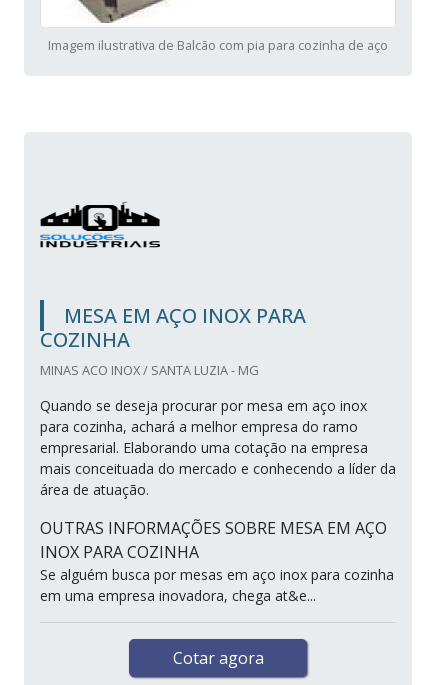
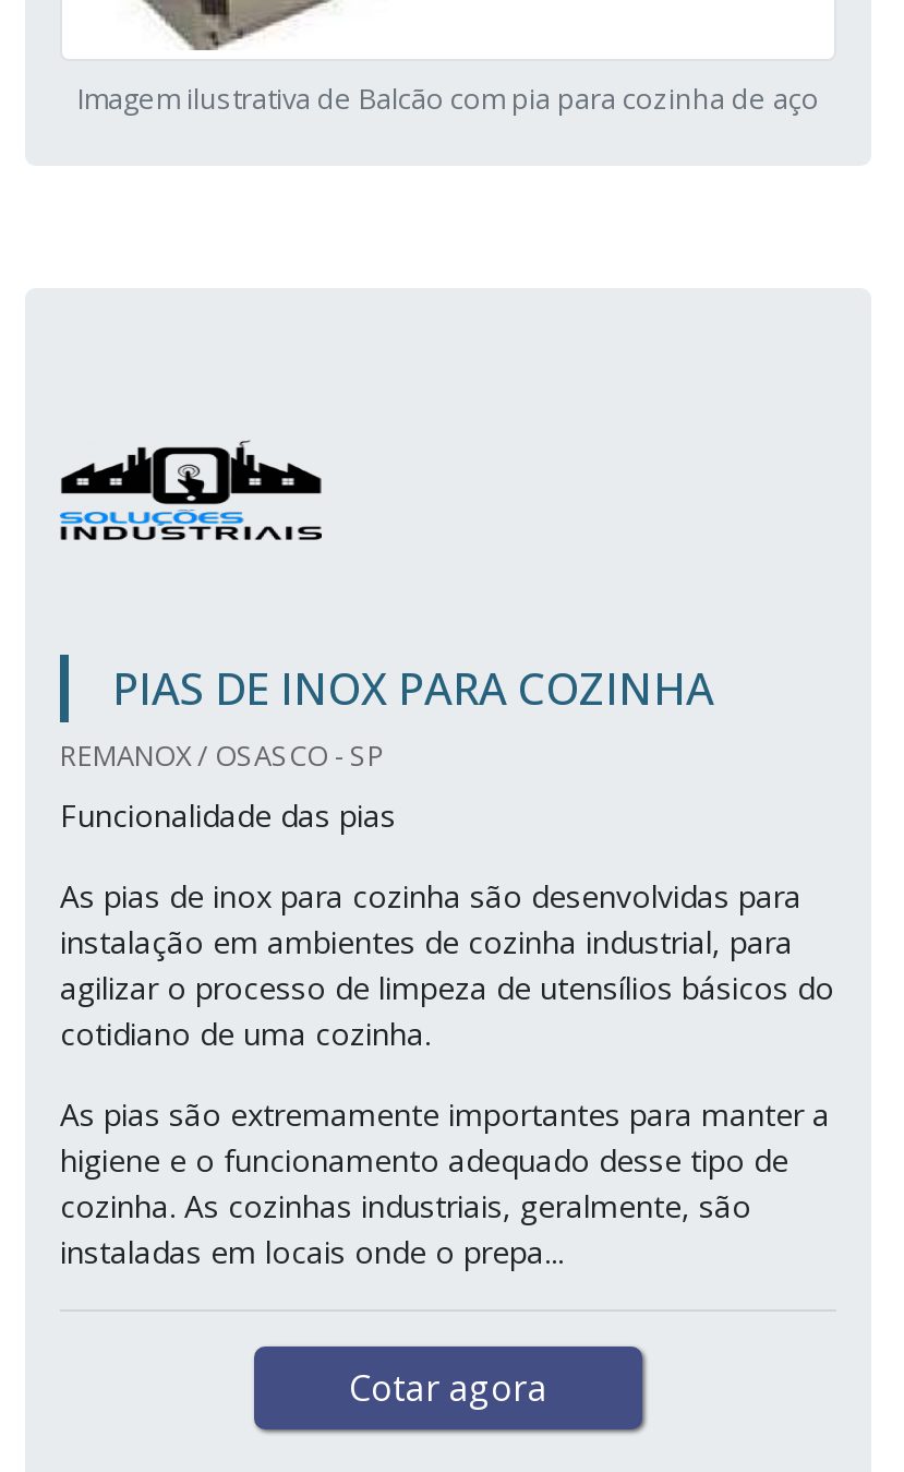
- MESA EM AÇO INOX PARA
- COZINHA
- MINAS ACO INOX / SANTA LUZIA - MG
- Quando se deseja procurar por mesa em aço inox
- para cozinha, achará a melhor empresa do ramo
- empresarial. Elaborando uma cotação na empresa
- mais conceituada do mercado e conhecendo a líder da
- área de atuação.
- OUTRAS INFORMAÇÕES SOBRE MESA EM AÇO
- INOX PARA COZINHA
- Se alguém busca por mesas em aço inox para cozinha
- em uma empresa inovadora, chega at&e...
+ PIAS DE INOX PARA COZINHA
+ REMANOX / OSASCO - SP
+ Funcionalidade das pias
+ As pias de inox para cozinha são desenvolvidas para
+ instalação em ambientes de cozinha industrial, para
+ agilizar o processo de limpeza de utensílios básicos do
+ cotidiano de uma cozinha.
+ As pias são extremamente importantes para manter a
+ higiene e o funcionamento adequado desse tipo de
+ cozinha. As cozinhas industriais, geralmente, são
+ instaladas em locais onde o prepa...
